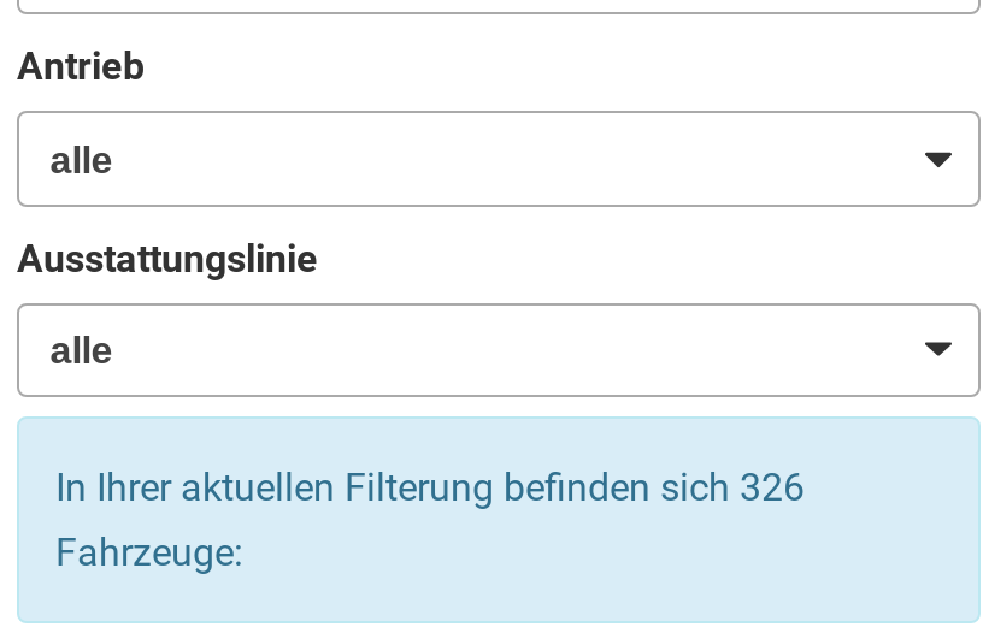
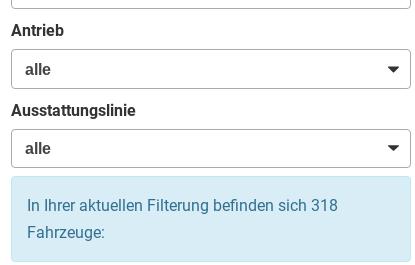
- In Ihrer aktuellen Filterung befinden sich 326
+ In Ihrer aktuellen Filterung befinden sich 318
